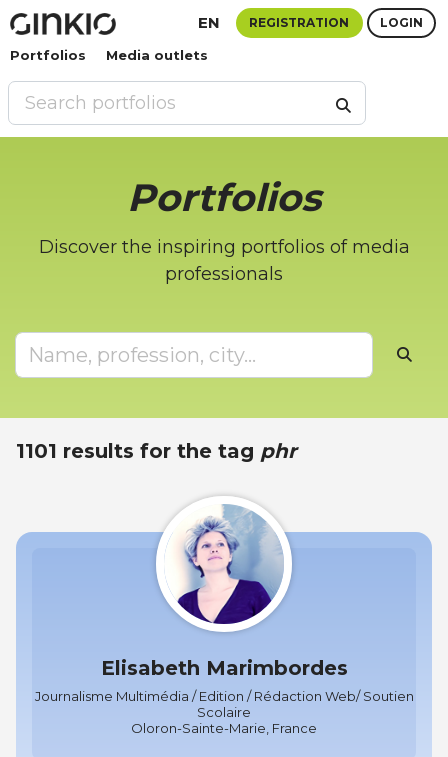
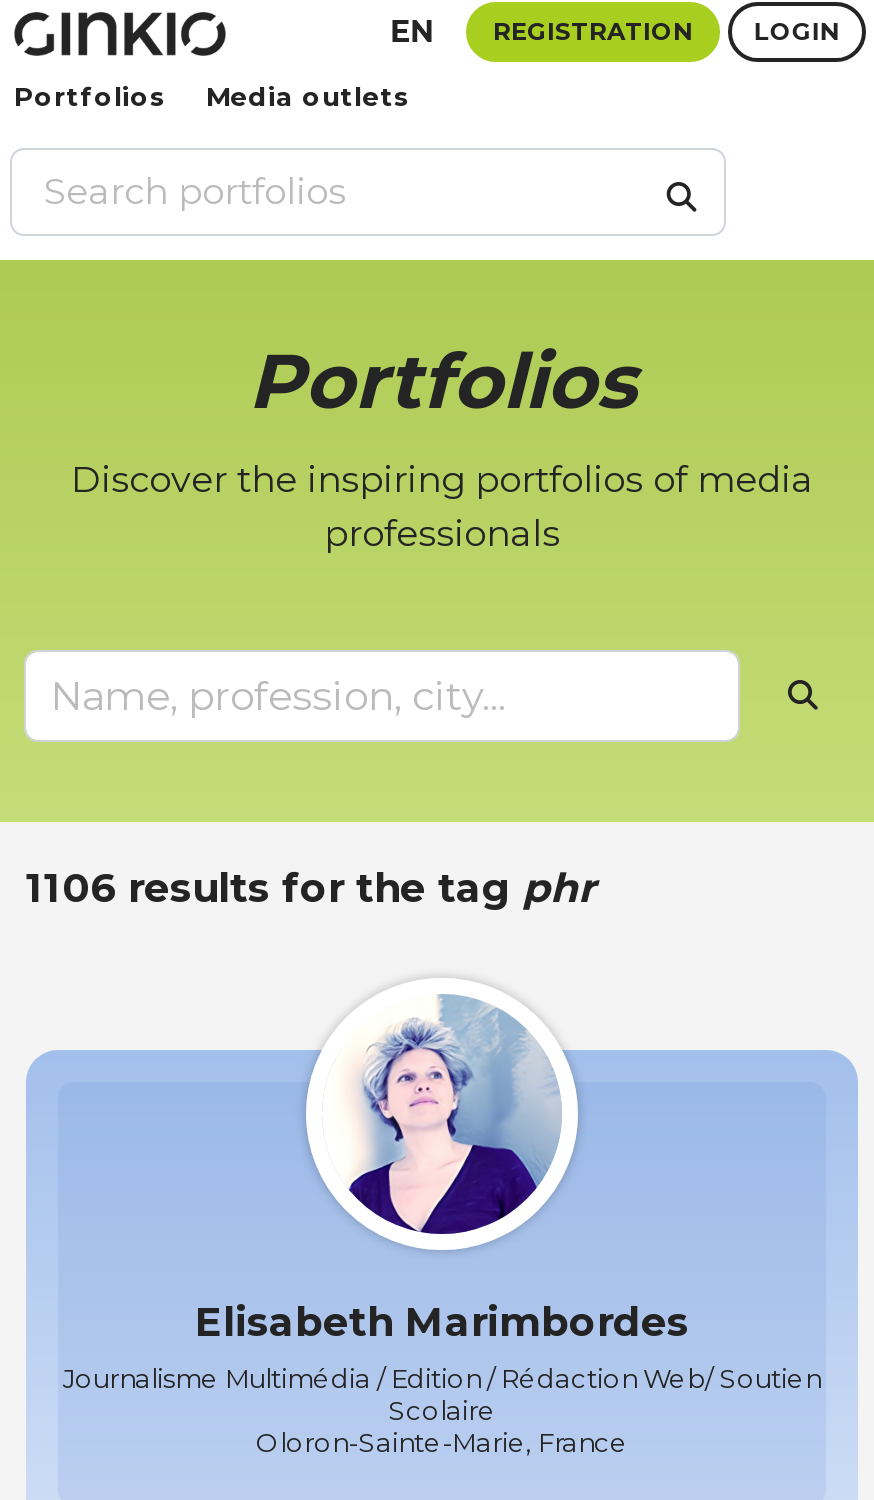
- 1101 results for the tag phr
+ 1106 results for the tag phr
